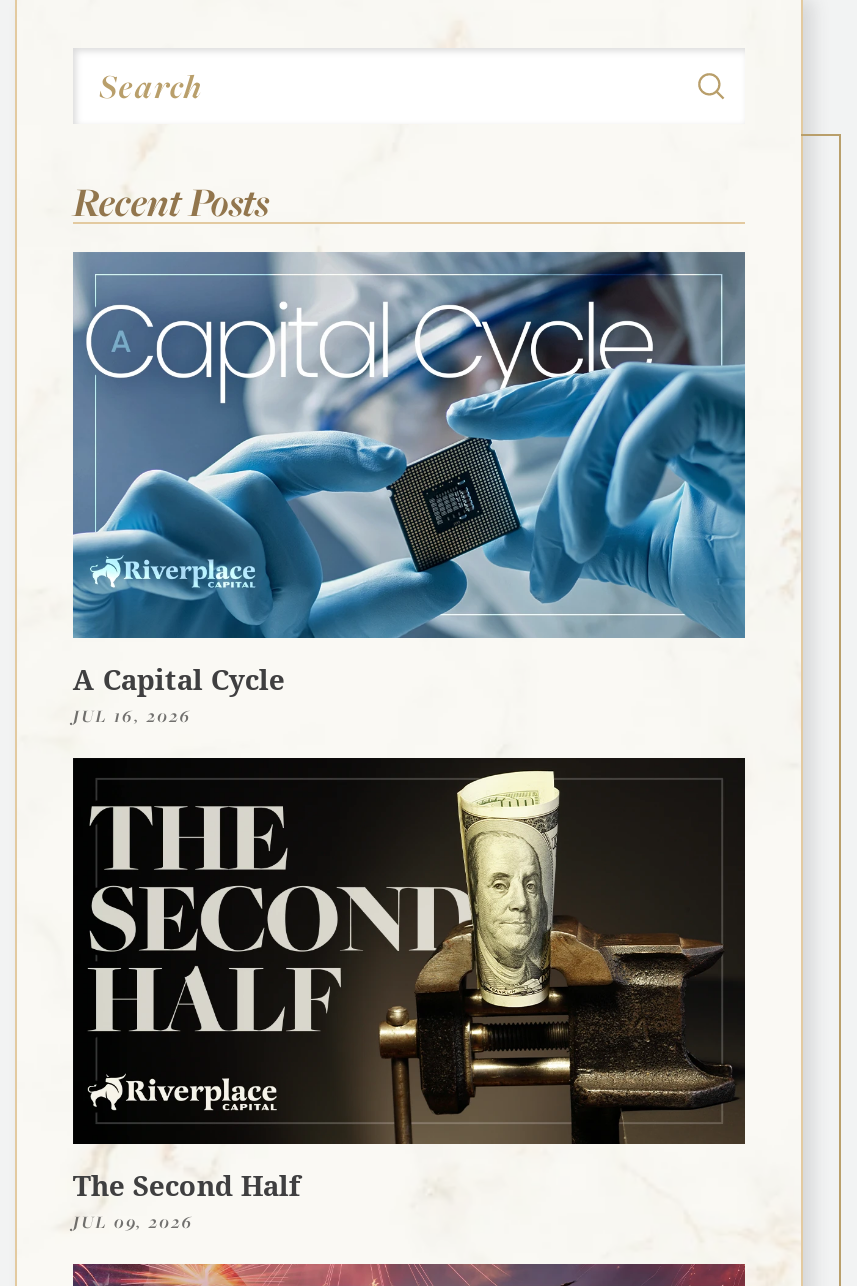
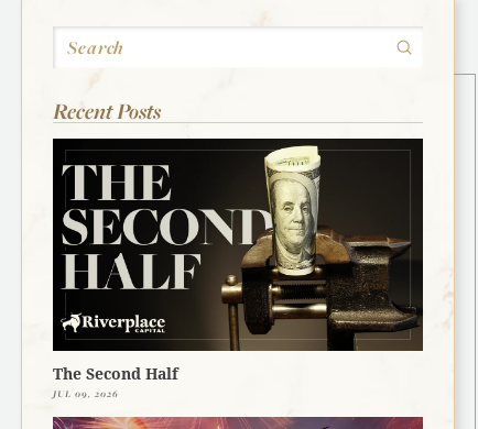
- [image]
- A Capital Cycle
- JUL 16, 2026
